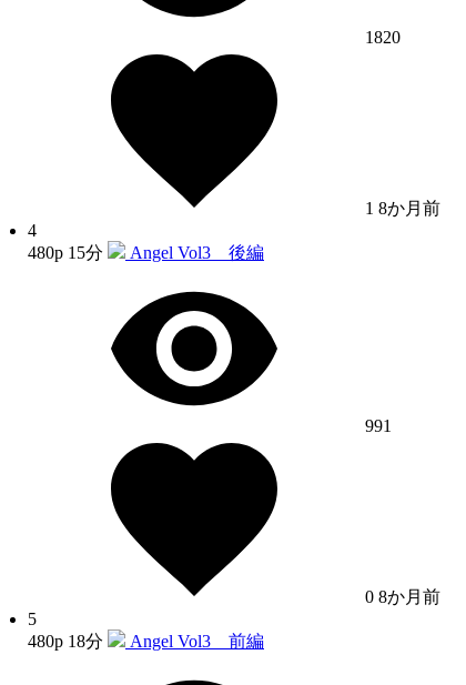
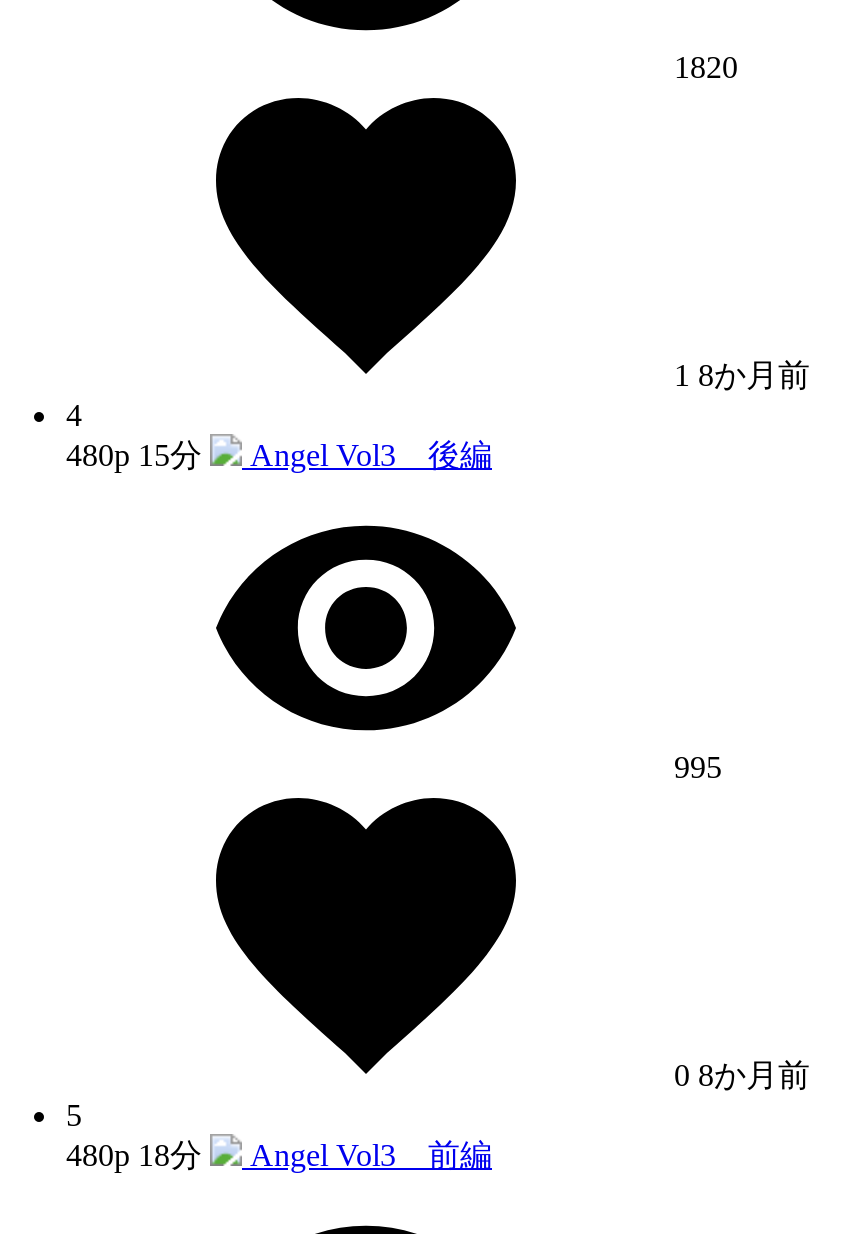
- 991
+ 995
